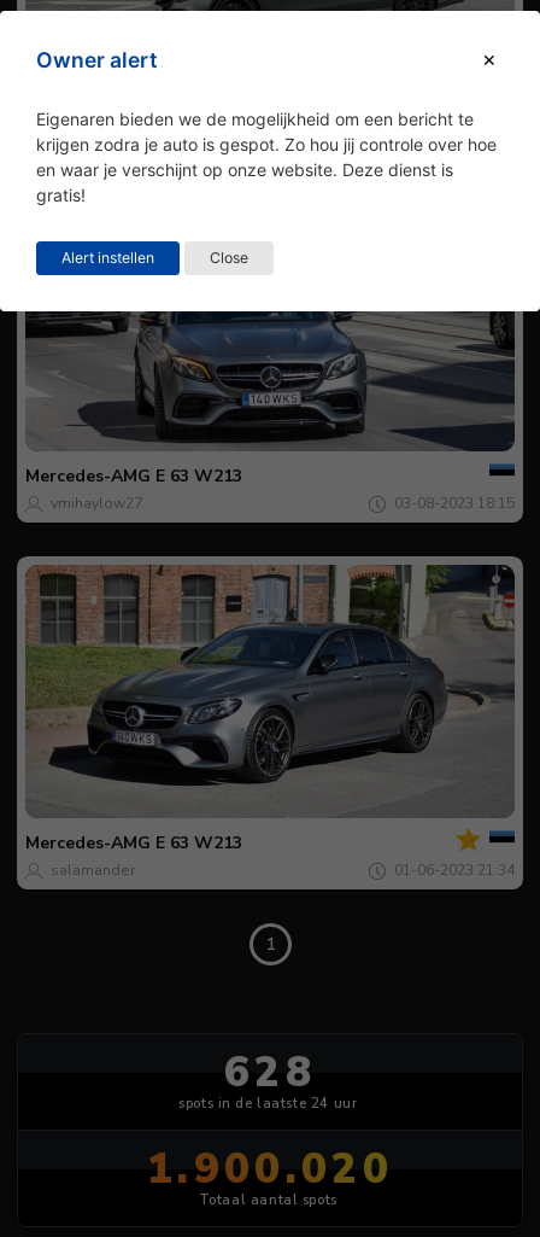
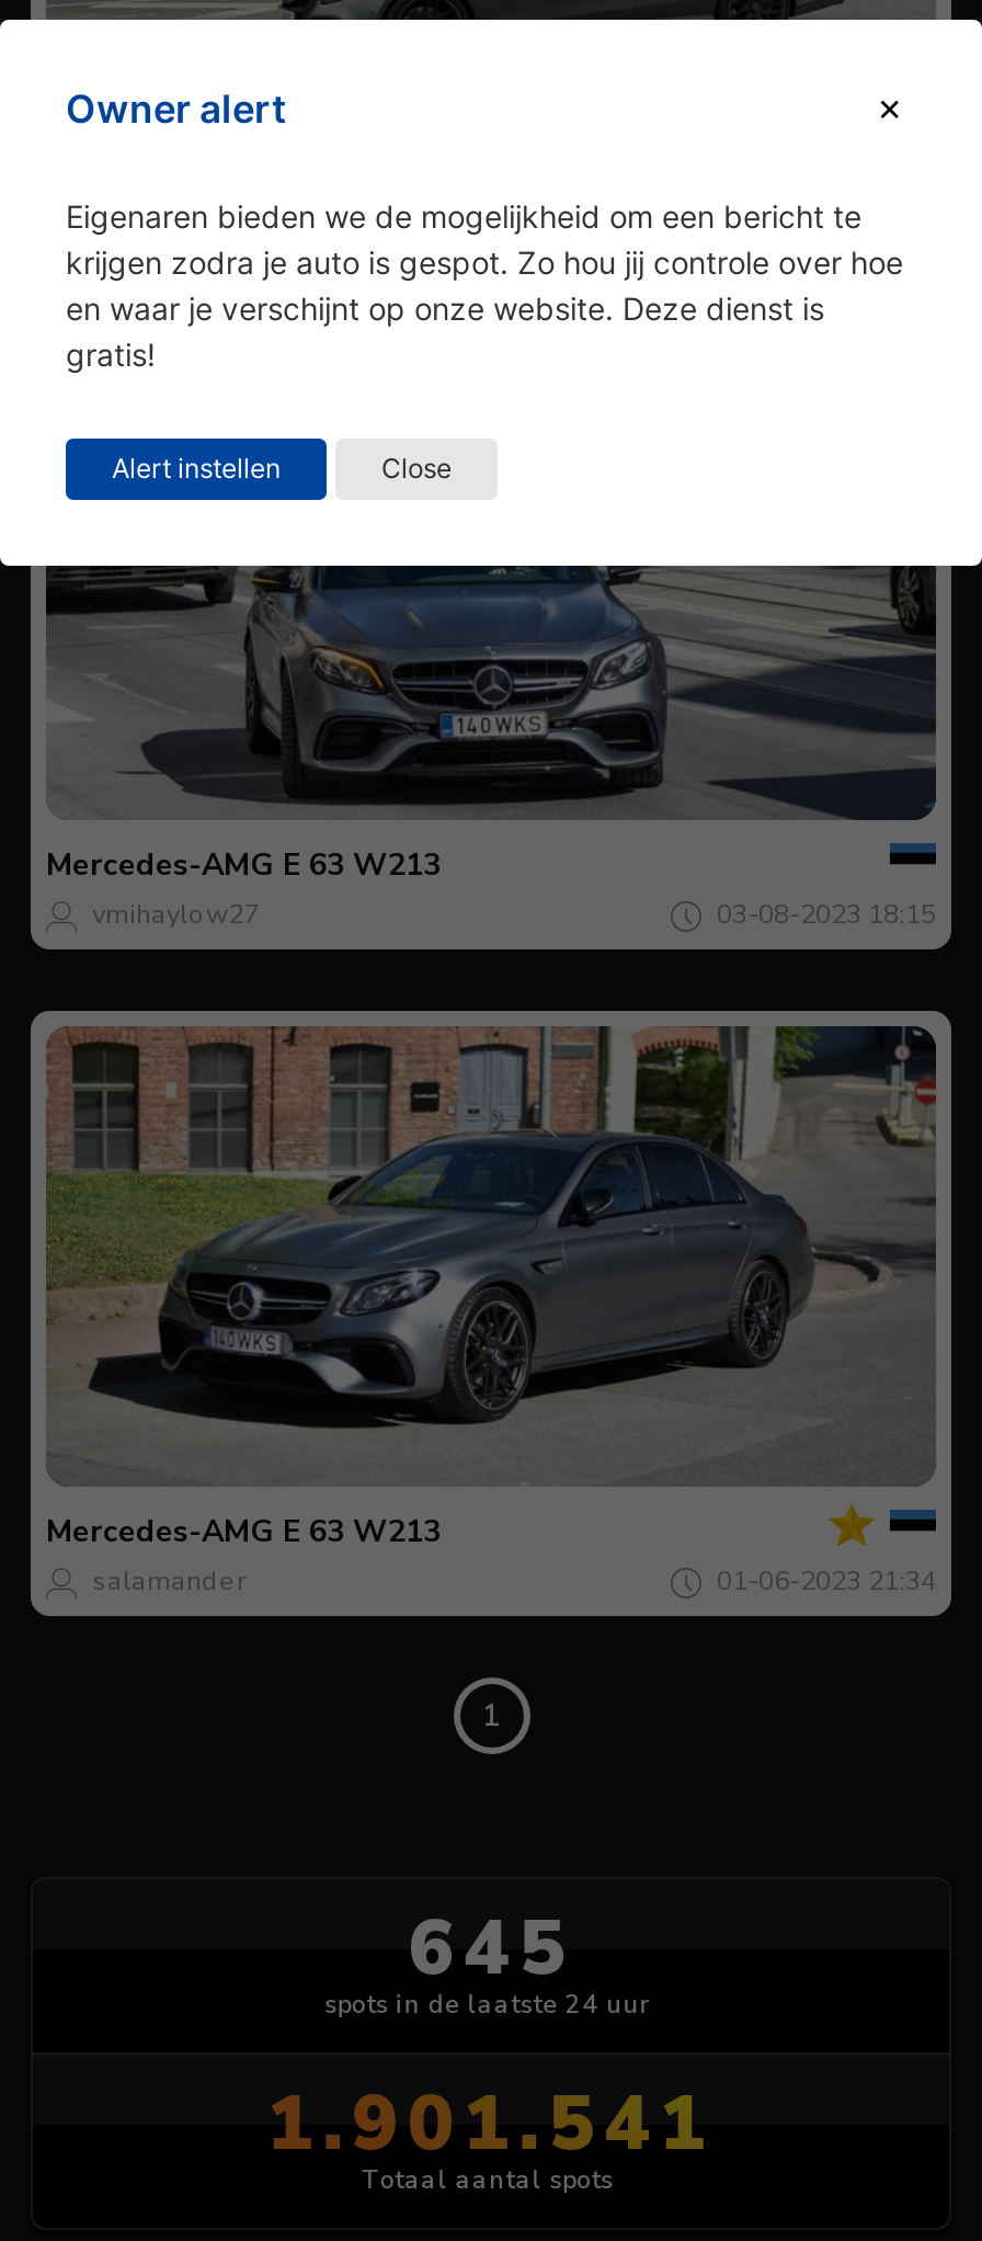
- 628
+ 645

- 1.900.020
+ 1.901.541
